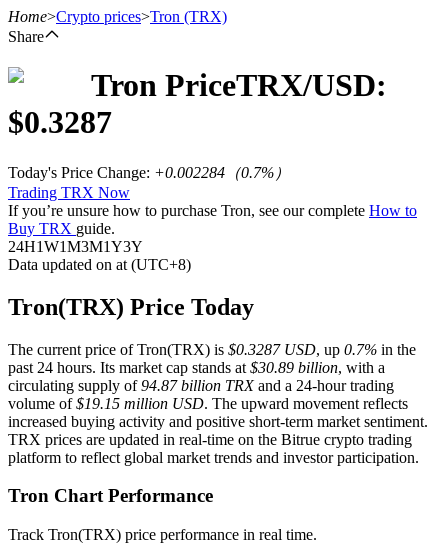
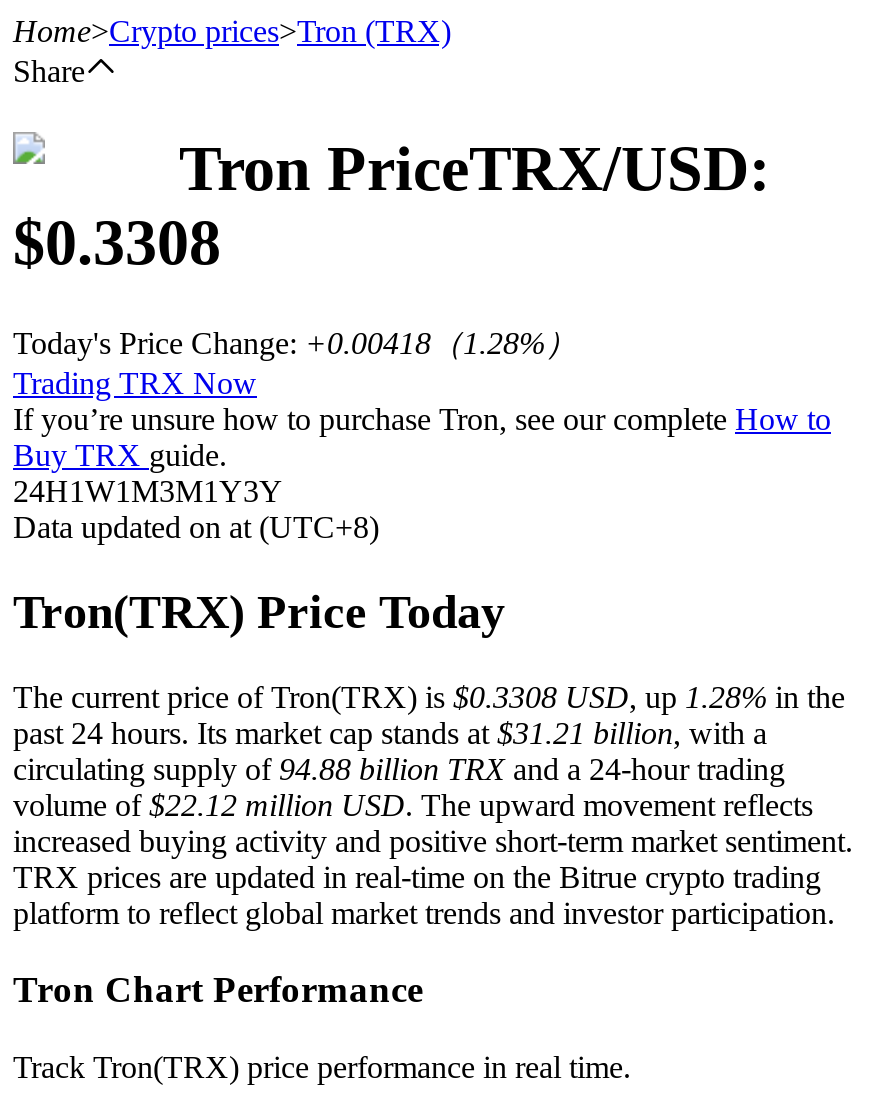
- $0.3287
+ $0.3308

- Today's Price Change: +0.002284（0.7%）
+ Today's Price Change: +0.00418（1.28%）

- The current price of Tron(TRX) is $0.3287 USD, up 0.7% in the
+ The current price of Tron(TRX) is $0.3308 USD, up 1.28% in the

- past 24 hours. Its market cap stands at $30.89 billion, with a
+ past 24 hours. Its market cap stands at $31.21 billion, with a

- circulating supply of 94.87 billion TRX and a 24-hour trading
+ circulating supply of 94.88 billion TRX and a 24-hour trading

- volume of $19.15 million USD. The upward movement reflects
+ volume of $22.12 million USD. The upward movement reflects
